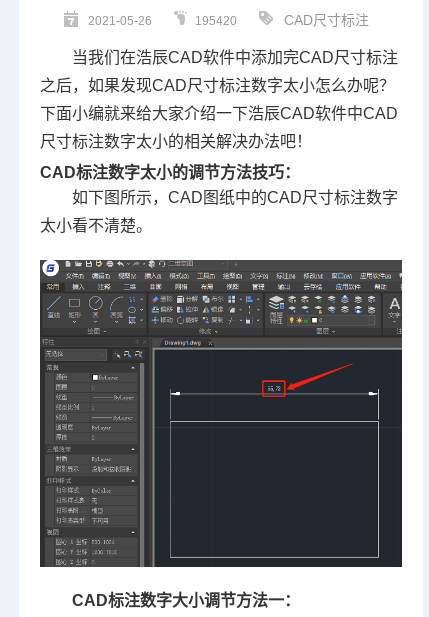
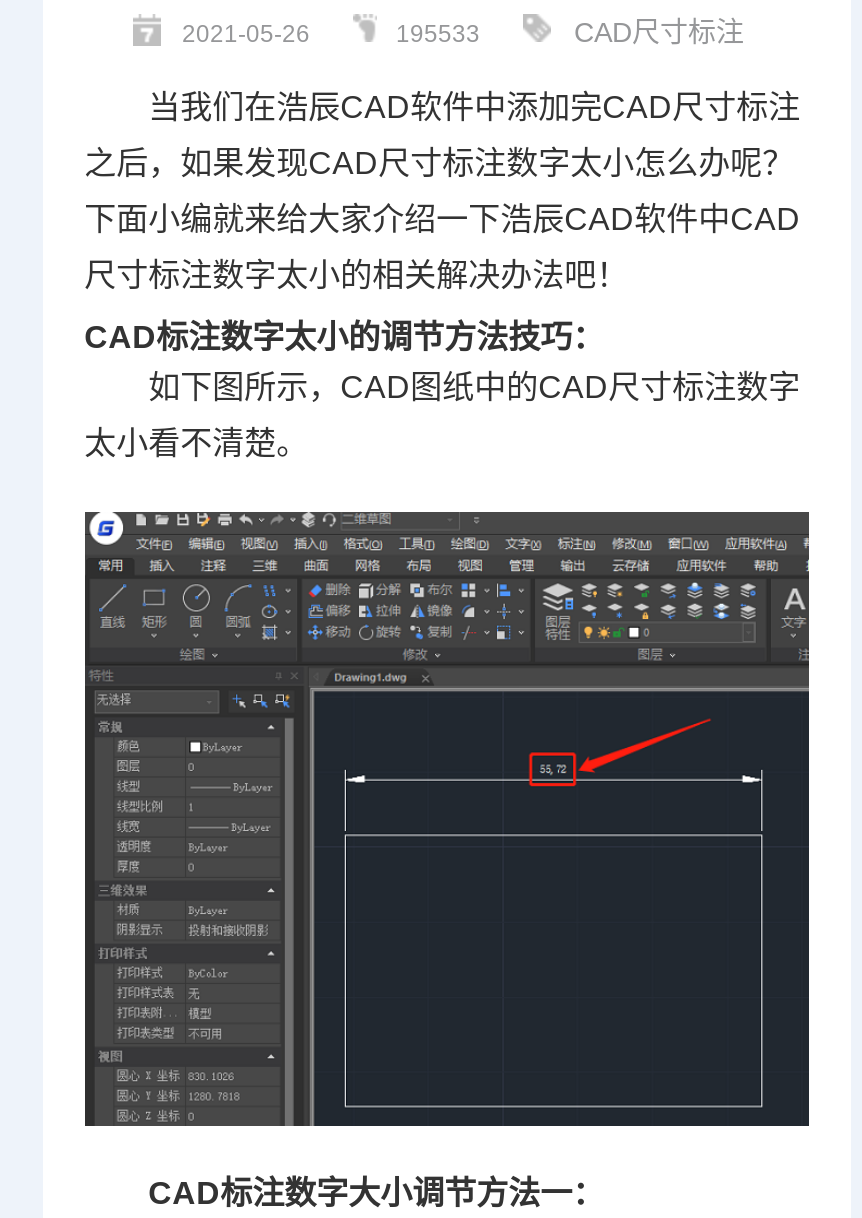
- 195420
+ 195533
